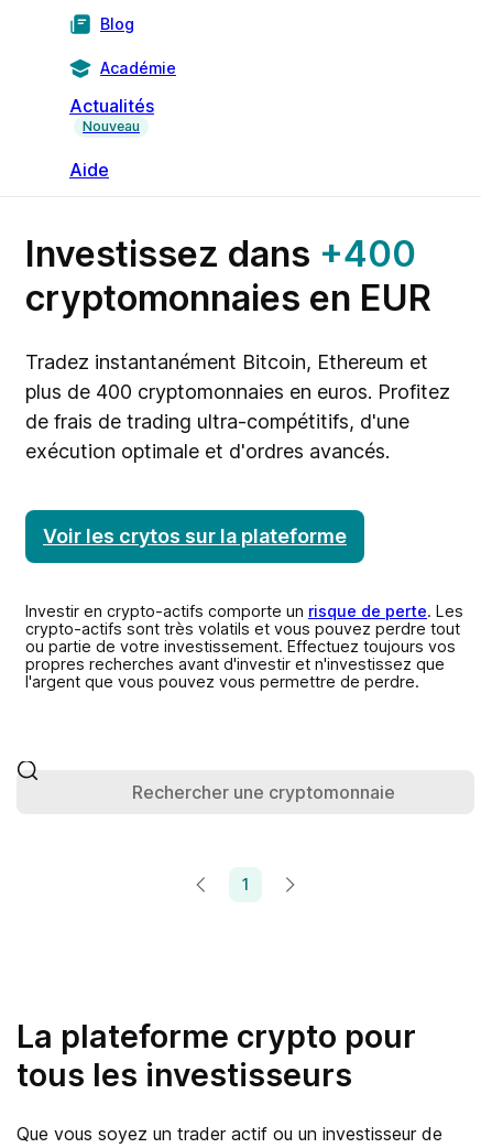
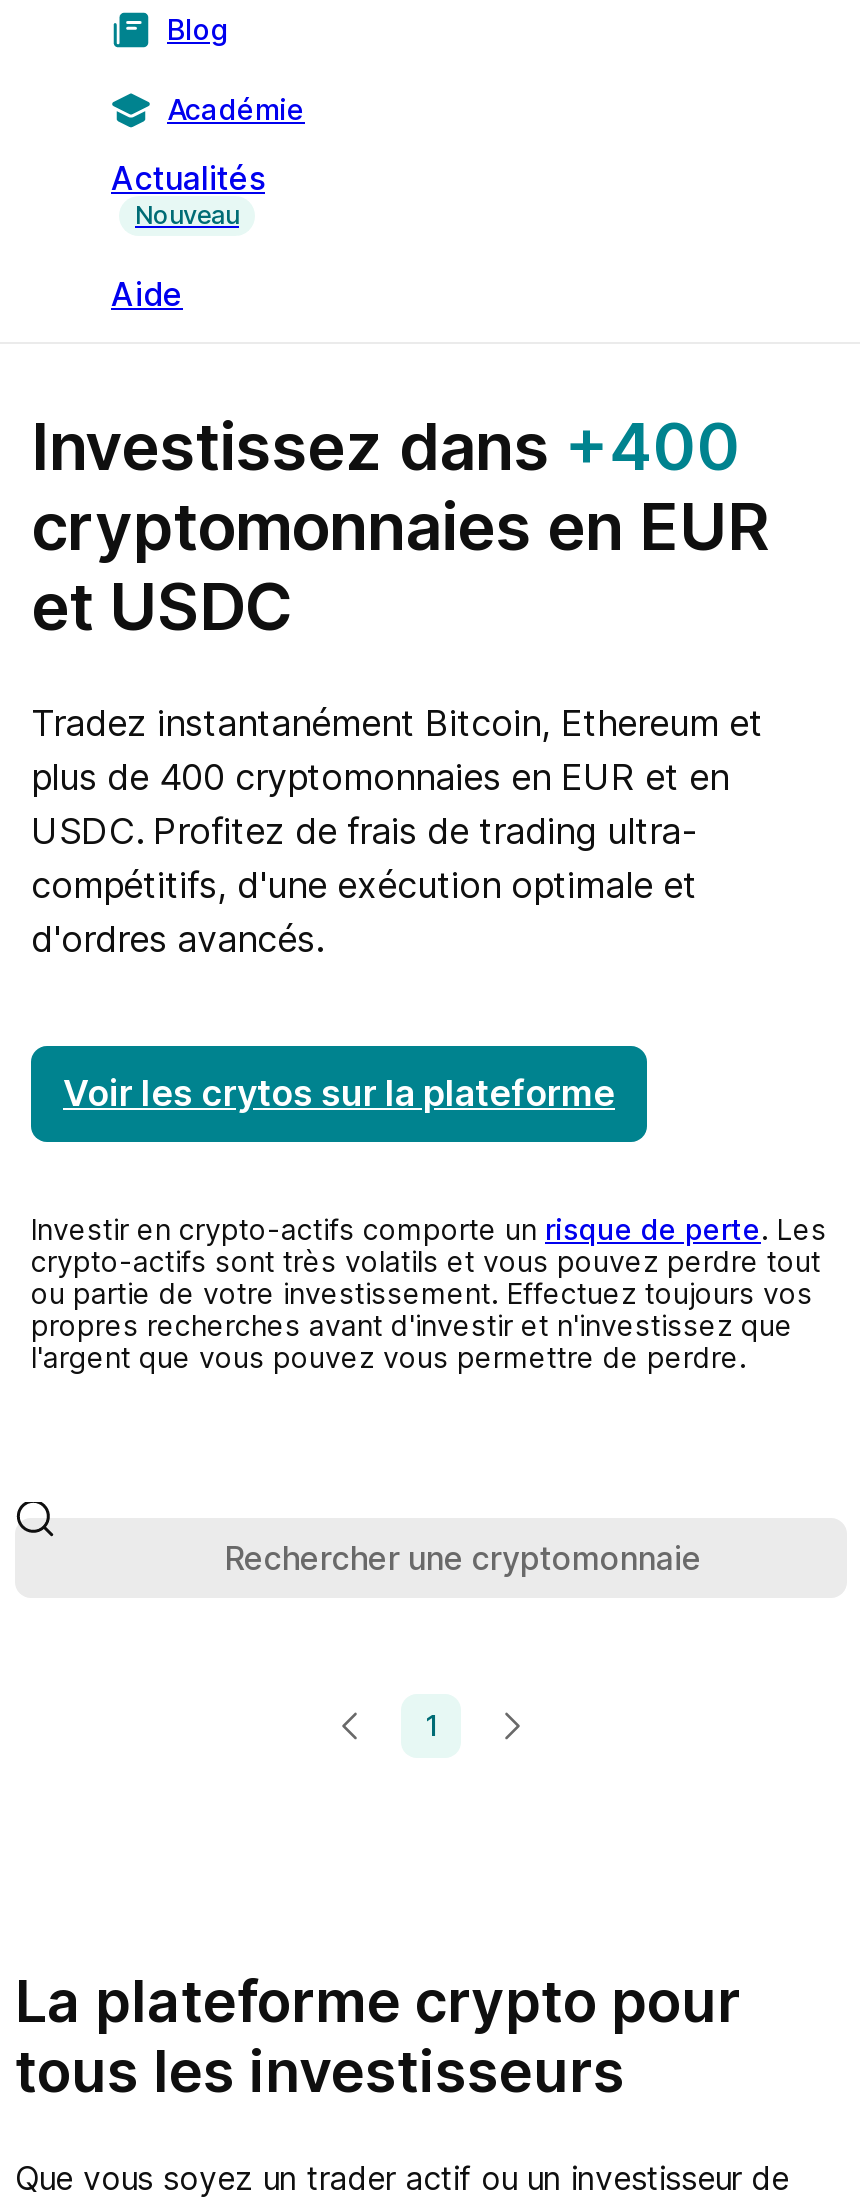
+ et USDC

- plus de 400 cryptomonnaies en euros. Profitez
- de frais de trading ultra-compétitifs, d'une
- exécution optimale et d'ordres avancés.
+ plus de 400 cryptomonnaies en EUR et en
+ USDC. Profitez de frais de trading ultra-
+ compétitifs, d'une exécution optimale et
+ d'ordres avancés.
